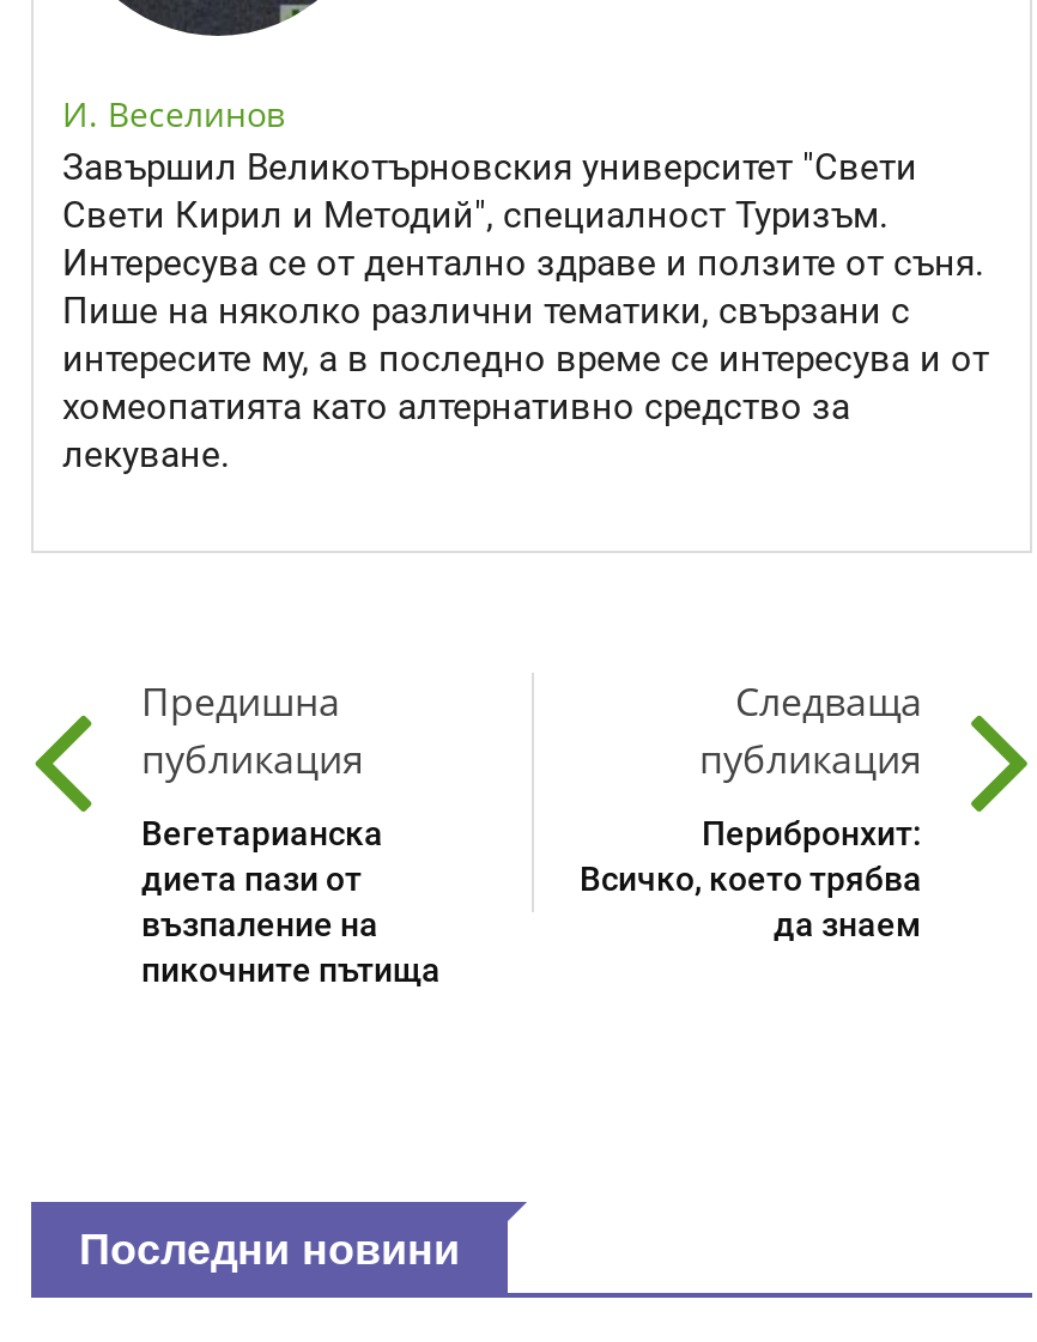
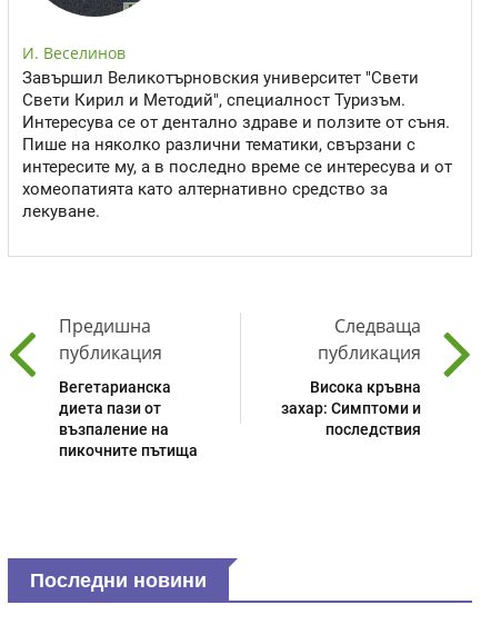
- Перибронхит:
- Всичко, което трябва
- да знаем
+ Висока кръвна
+ захар: Симптоми и
+ последствия
